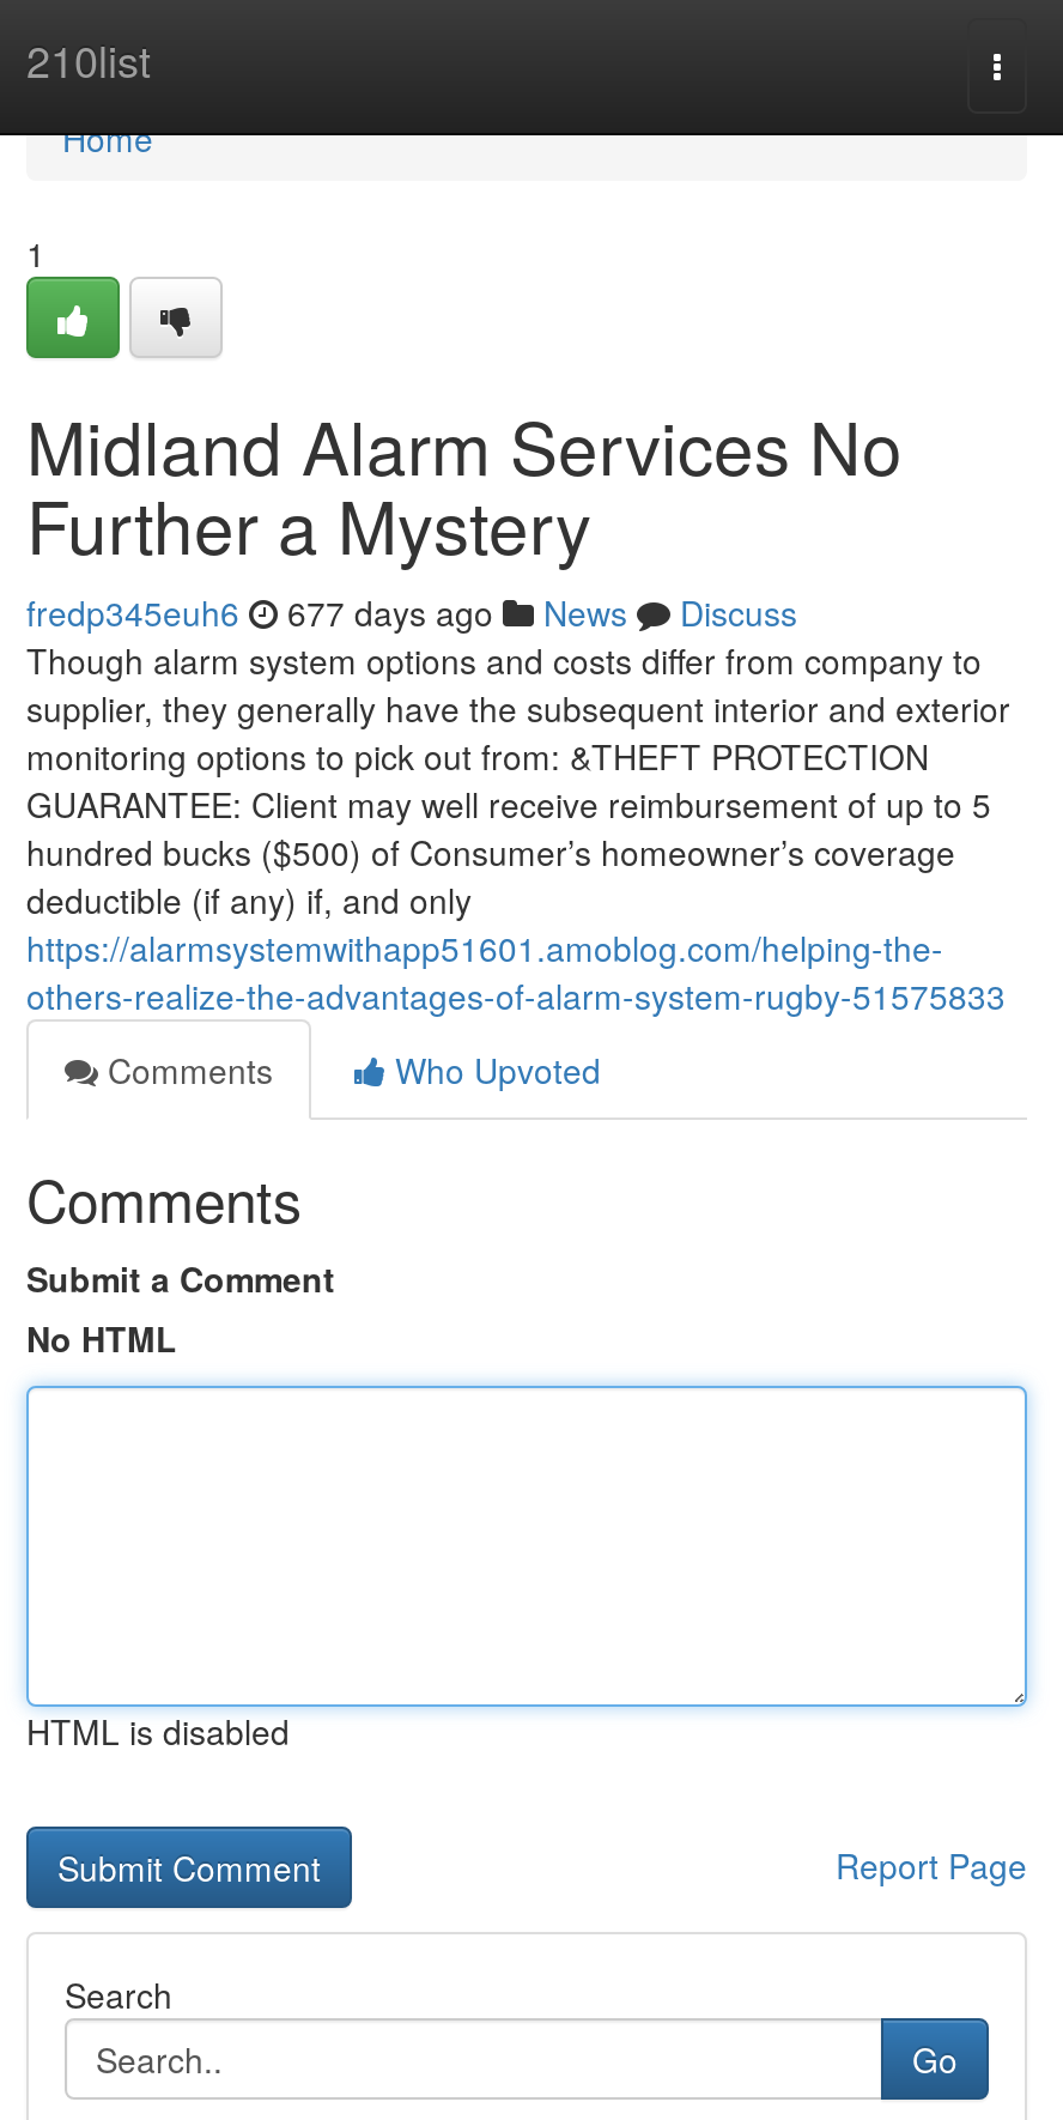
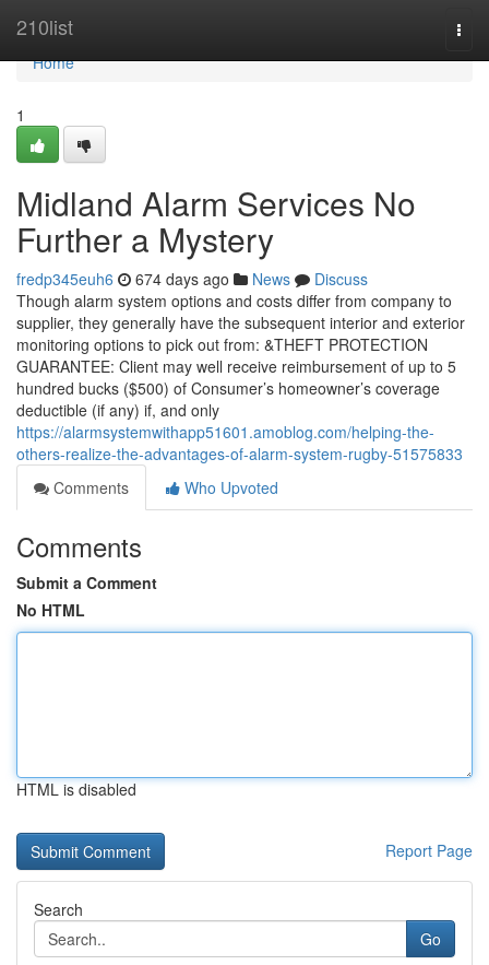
- fredp345euh6 677 days ago News Discuss
+ fredp345euh6 674 days ago News Discuss
